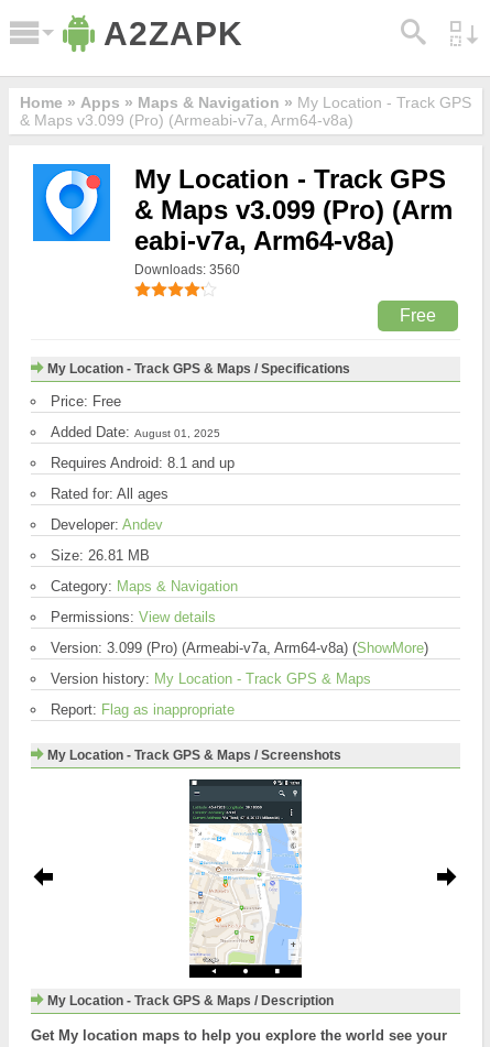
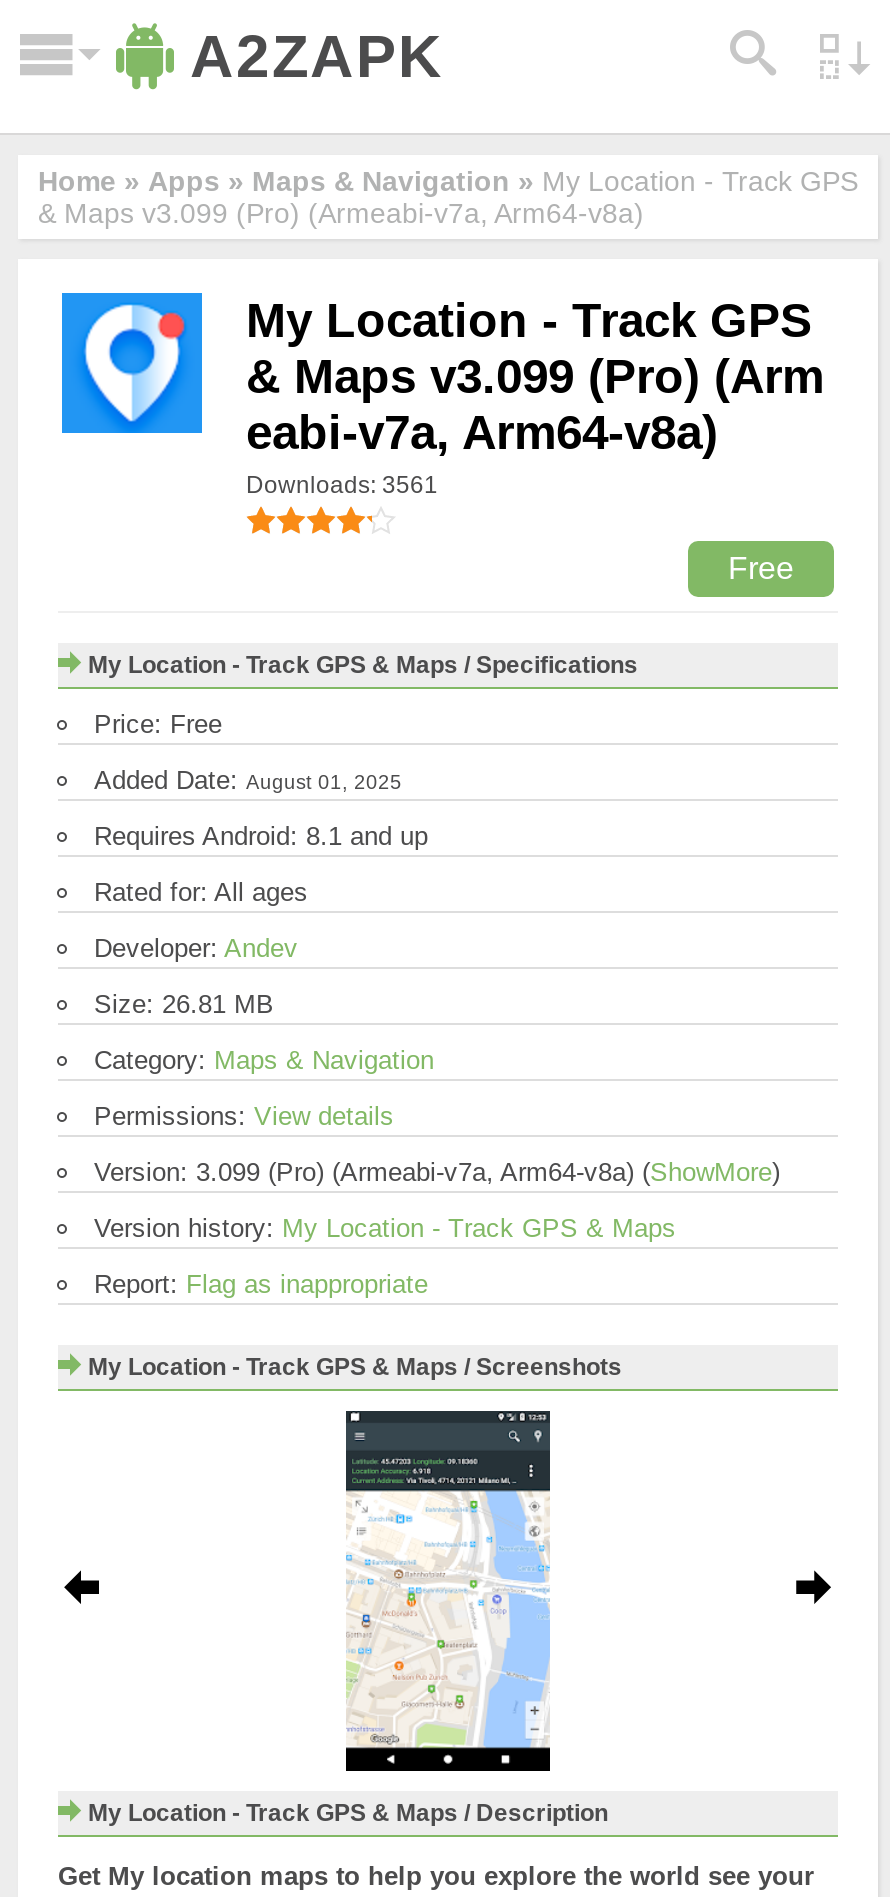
- Downloads: 3560
+ Downloads: 3561
